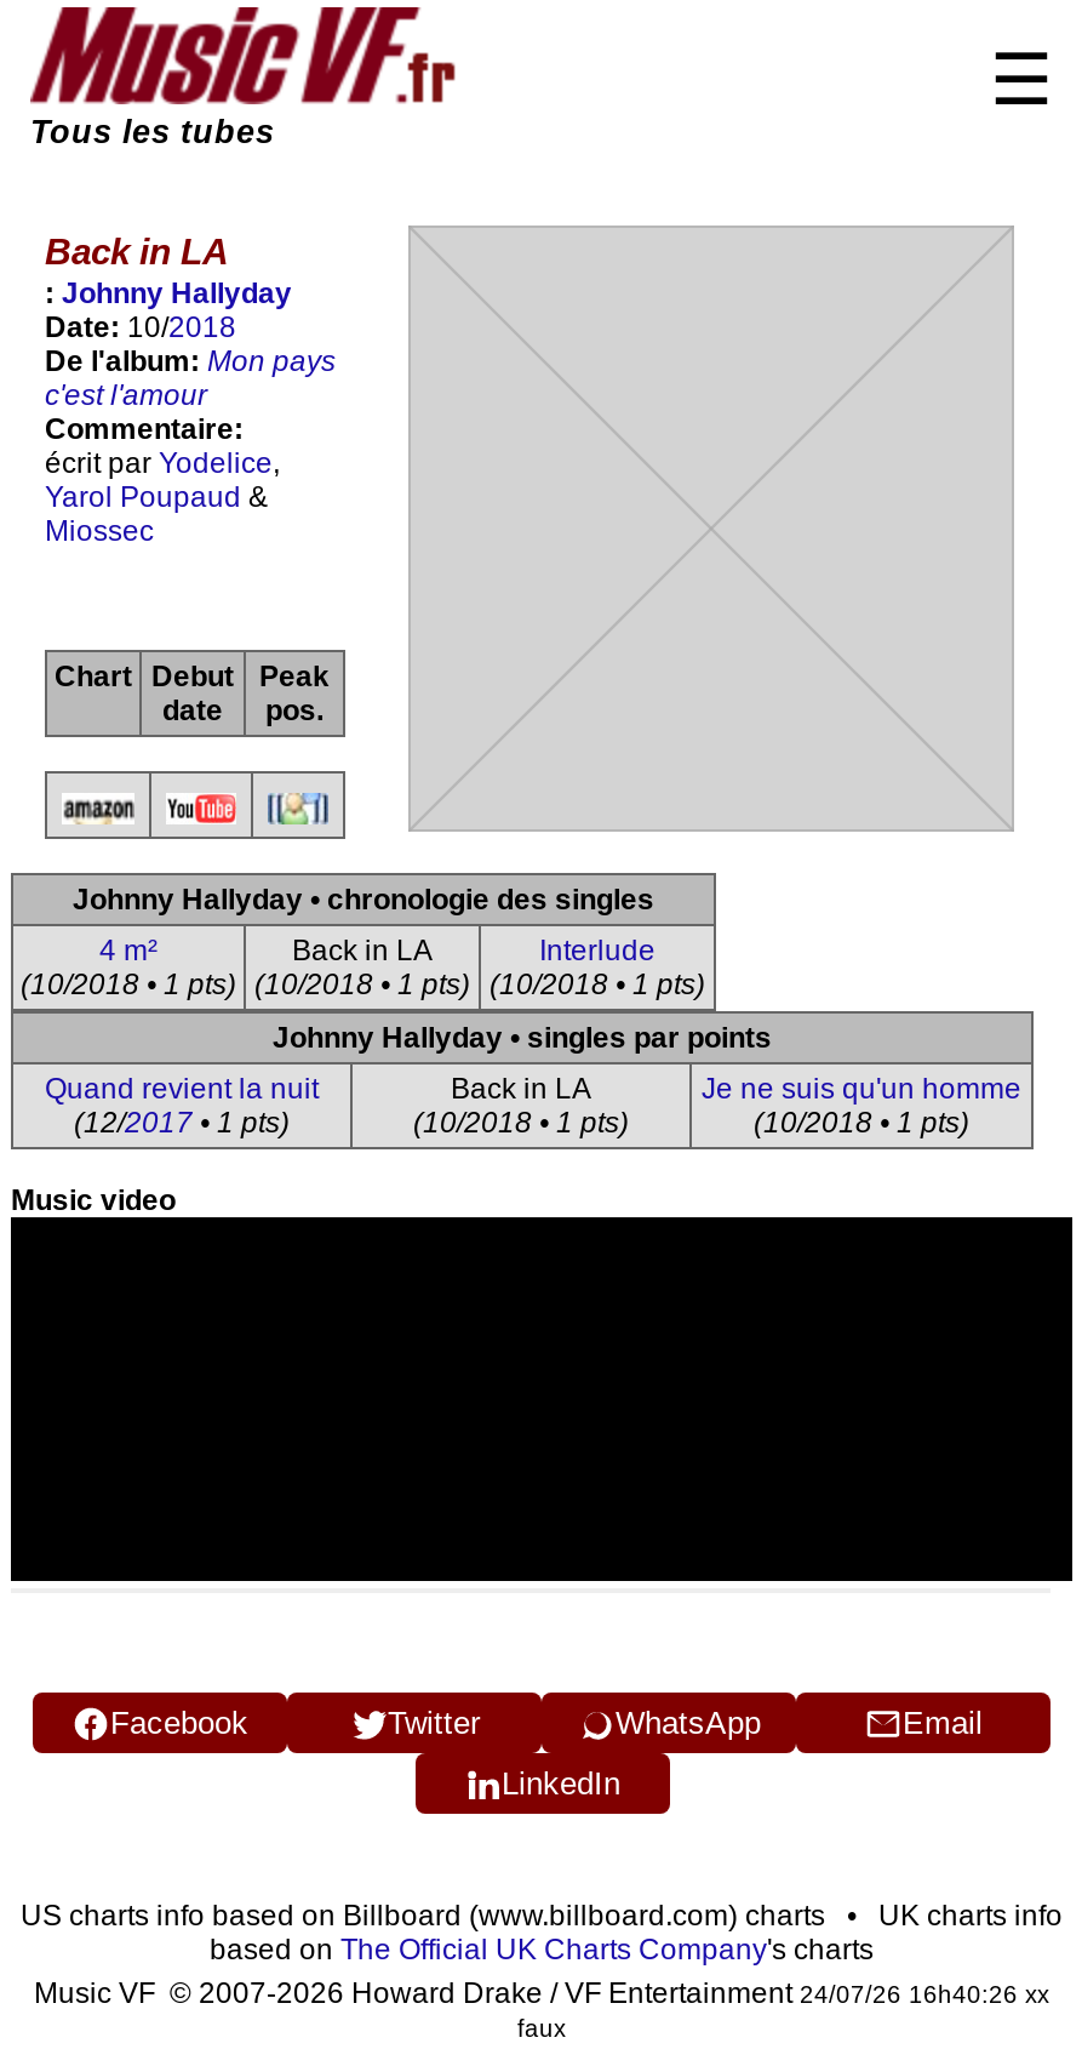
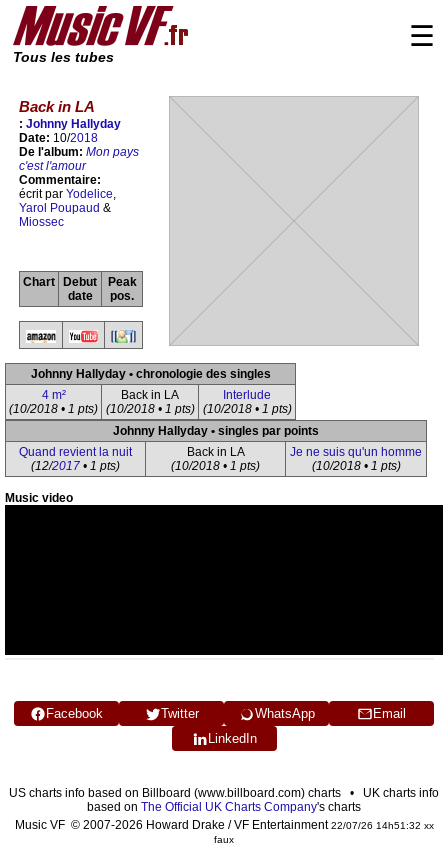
- Music VF © 2007-2026 Howard Drake / VF Entertainment 24/07/26 16h40:26 xx
+ Music VF © 2007-2026 Howard Drake / VF Entertainment 22/07/26 14h51:32 xx
